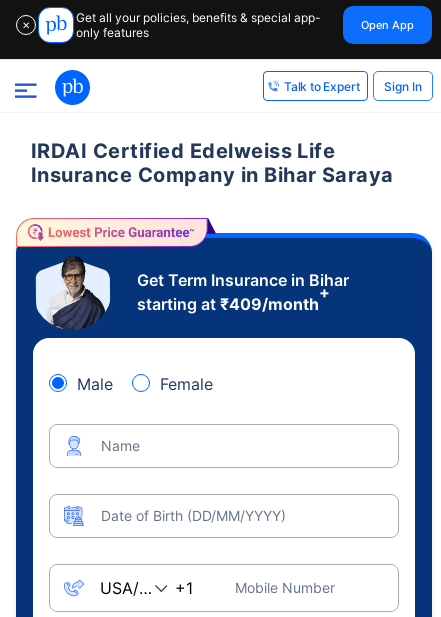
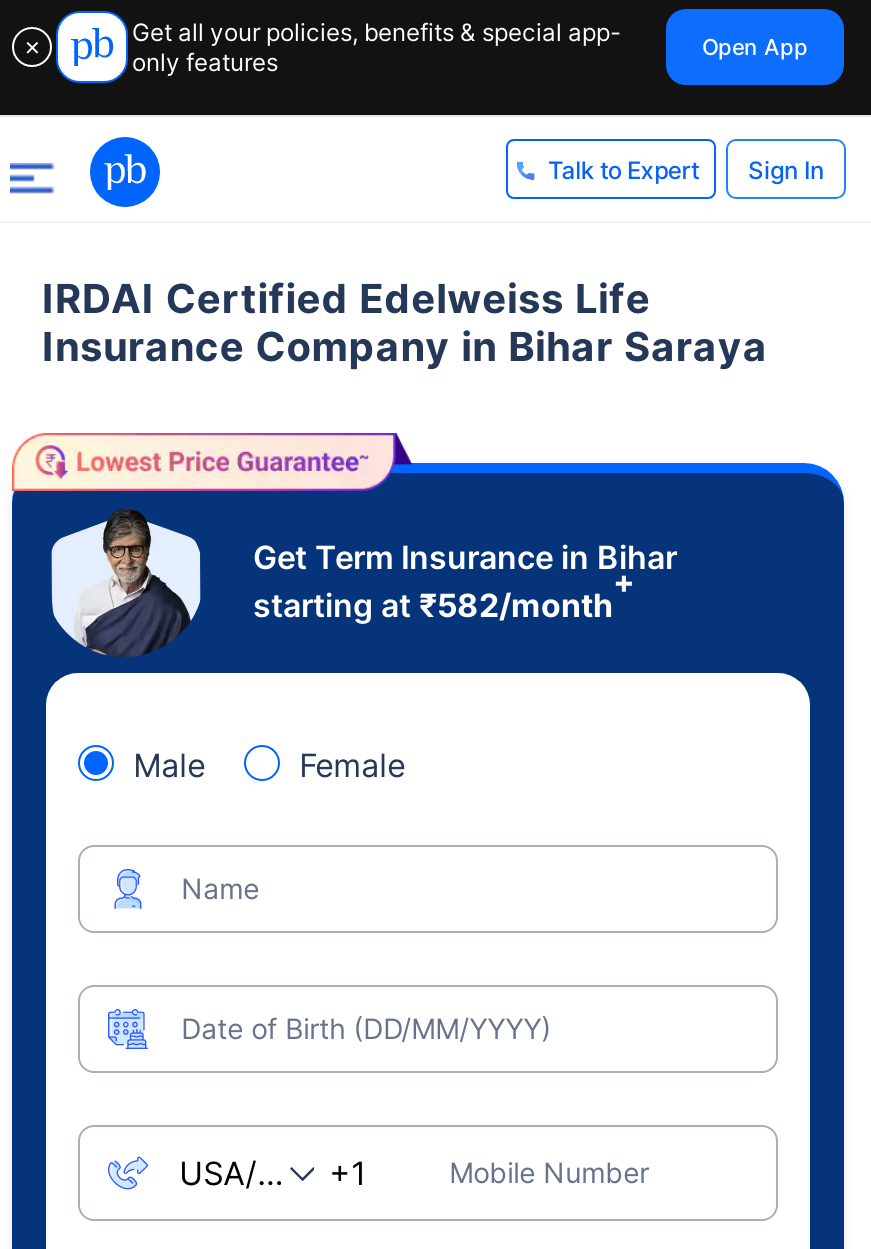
- starting at ₹409/month
+ starting at ₹582/month
